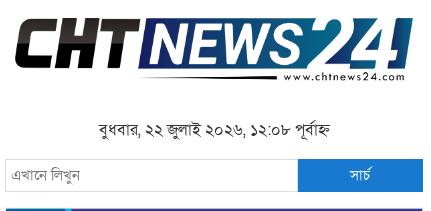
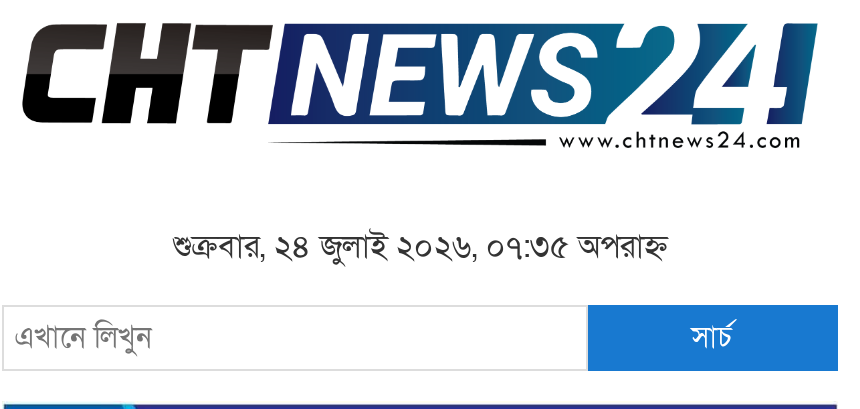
- বুধবার, ২২ জুলাই ২০২৬, ১২:০৮ পূর্বাহ্ন
+ শুক্রবার, ২৪ জুলাই ২০২৬, ০৭:৩৫ অপরাহ্ন
